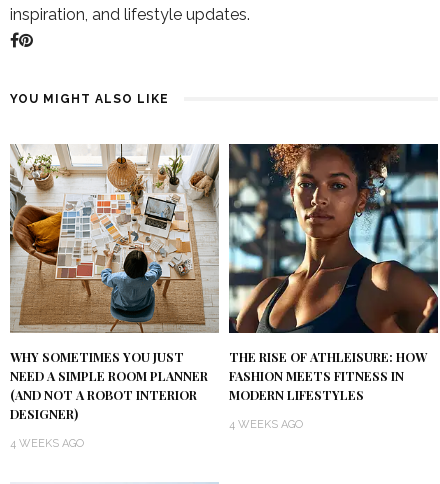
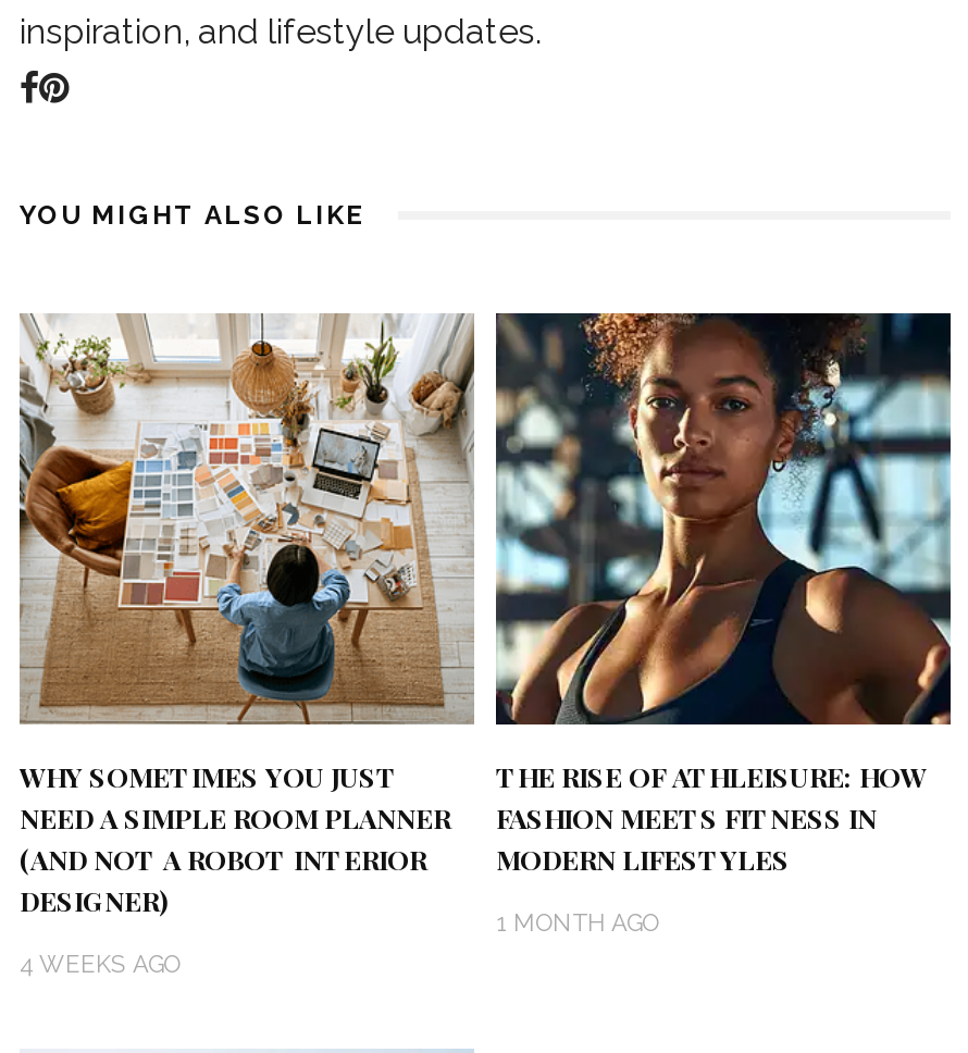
- 4 WEEKS AGO
+ 1 MONTH AGO
